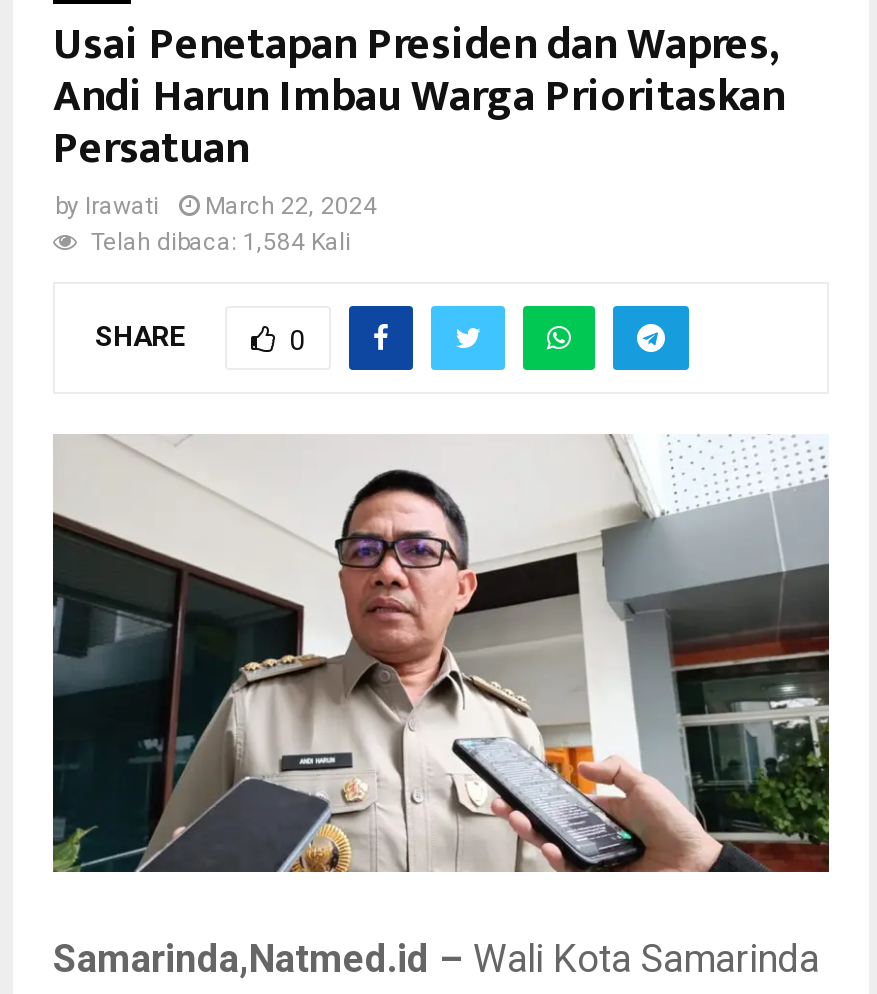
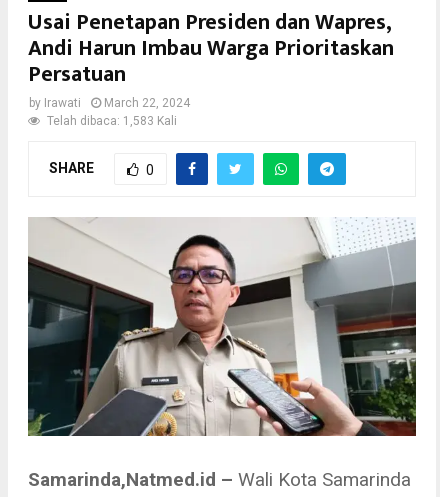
- Telah dibaca: 1,584 Kali
+ Telah dibaca: 1,583 Kali
